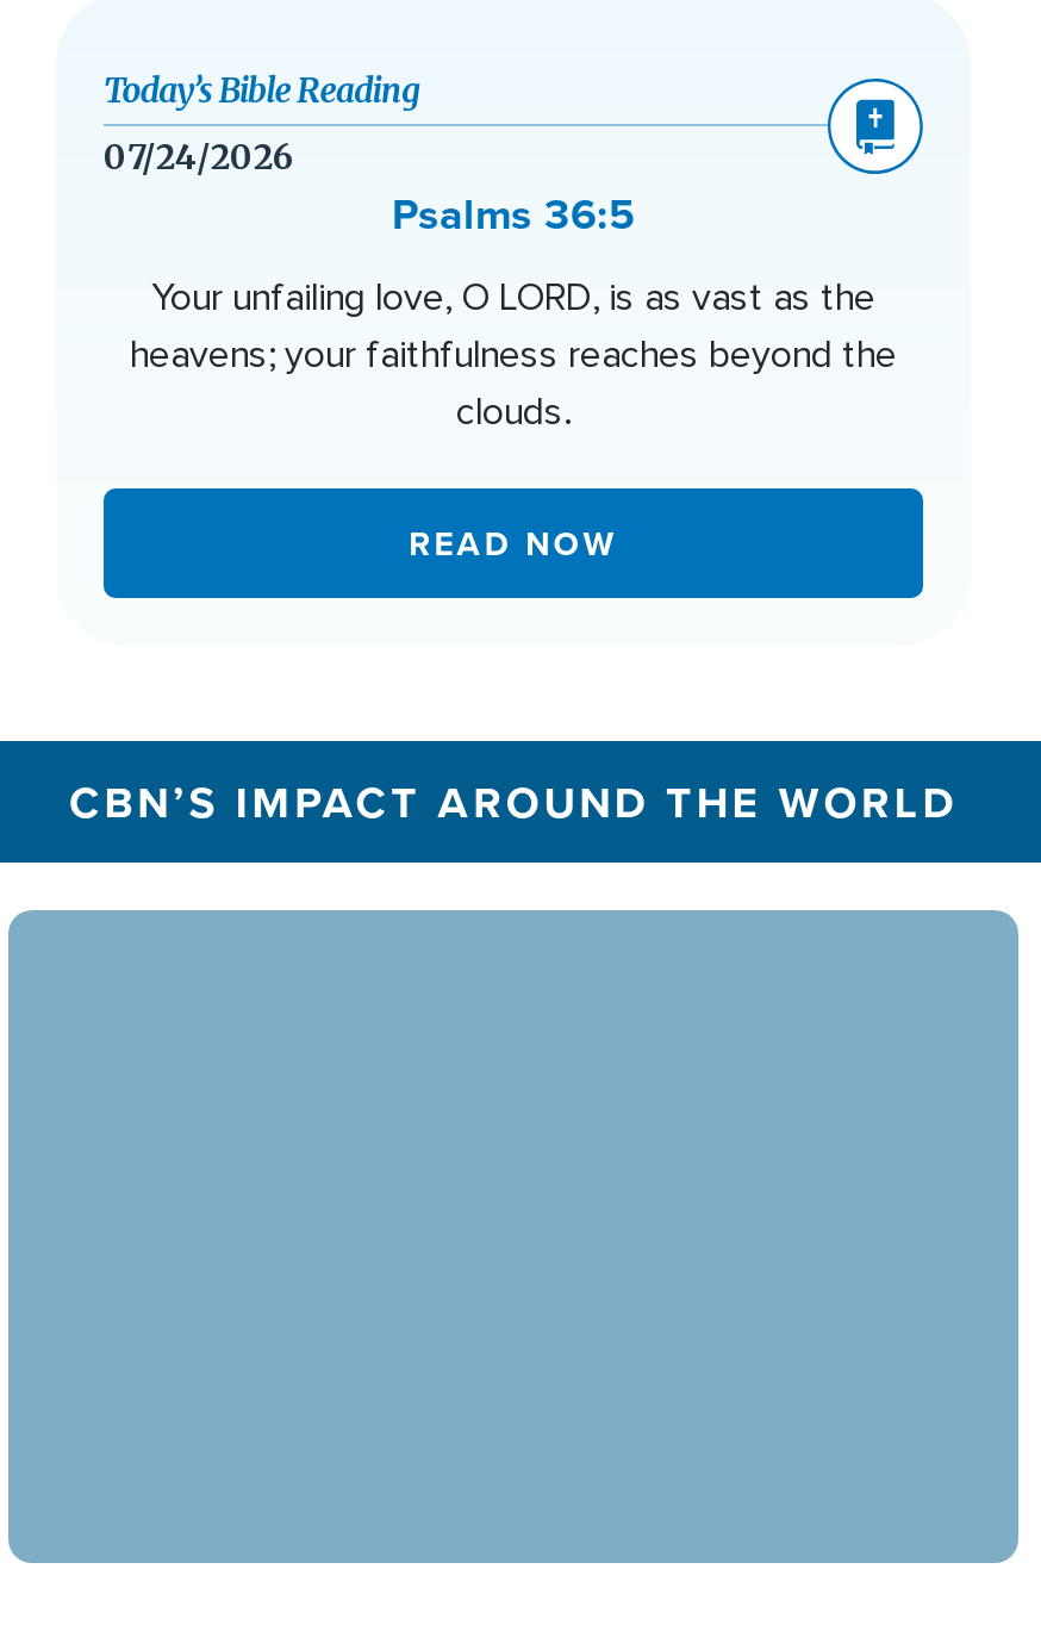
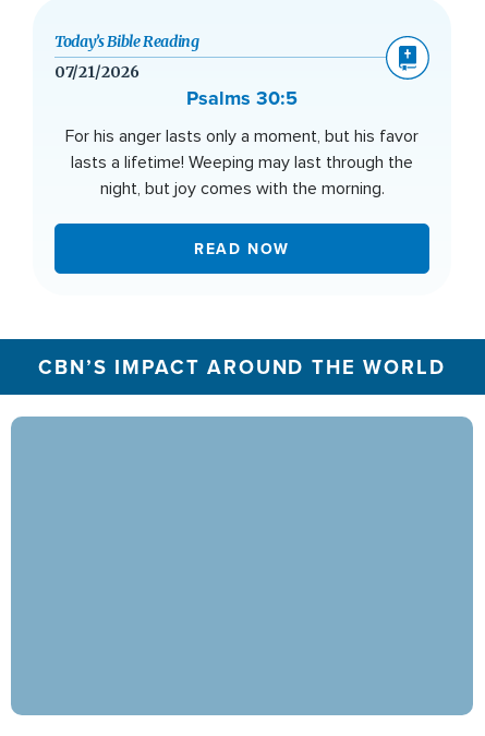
- 07/24/2026
- Psalms 36:5
+ 07/21/2026
+ Psalms 30:5

- Your unfailing love, O LORD, is as vast as the
- heavens; your faithfulness reaches beyond the
- clouds.
+ For his anger lasts only a moment, but his favor
+ lasts a lifetime! Weeping may last through the
+ night, but joy comes with the morning.
